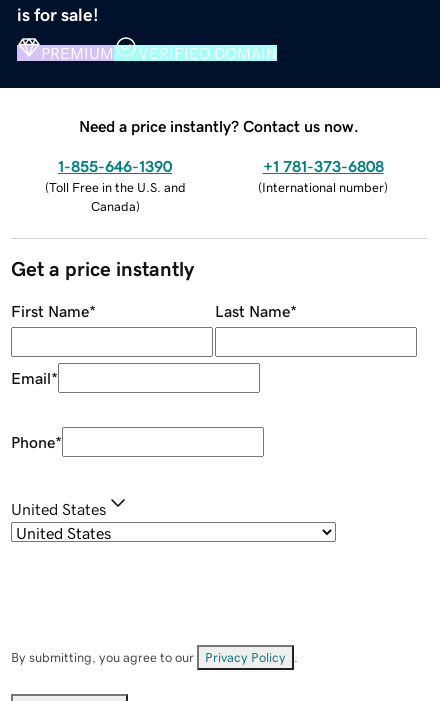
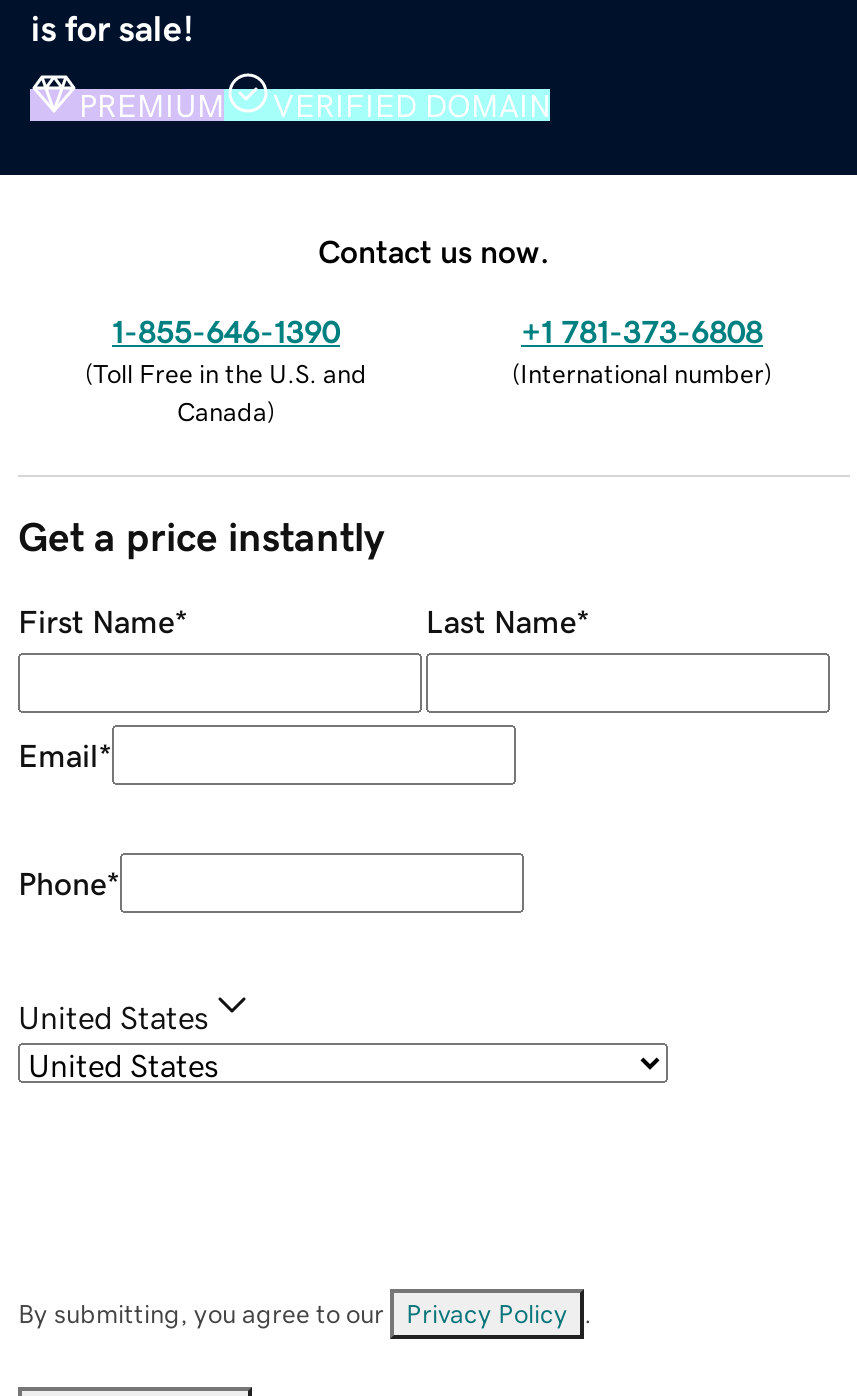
- Need a price instantly? Contact us now.
+ Contact us now.
